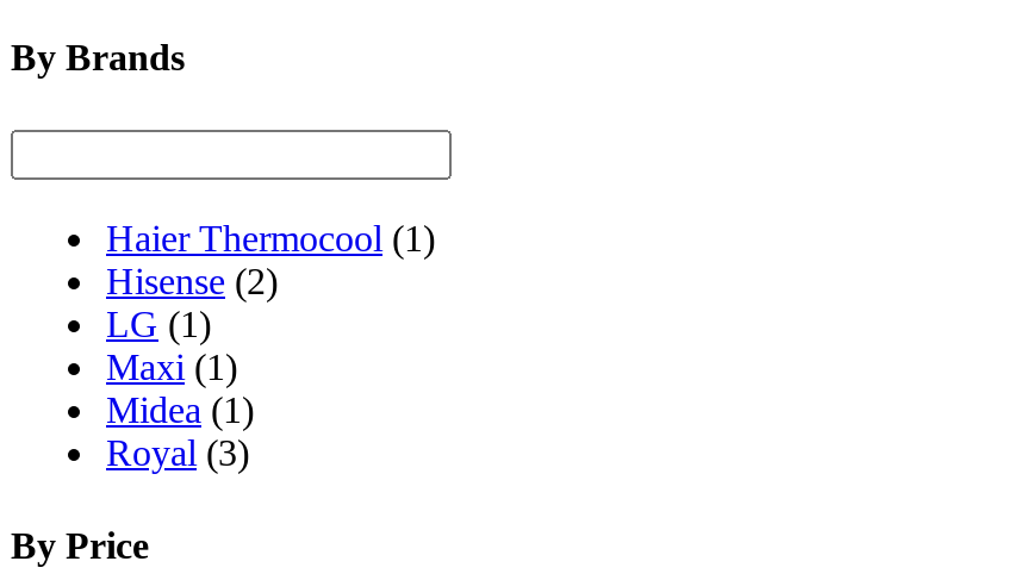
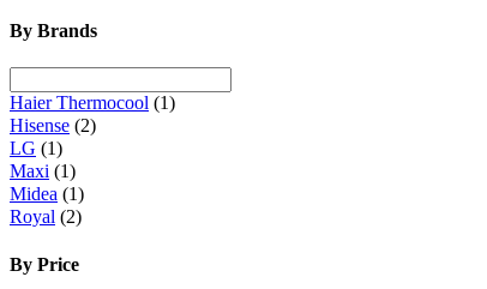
- Royal (3)
+ Royal (2)
